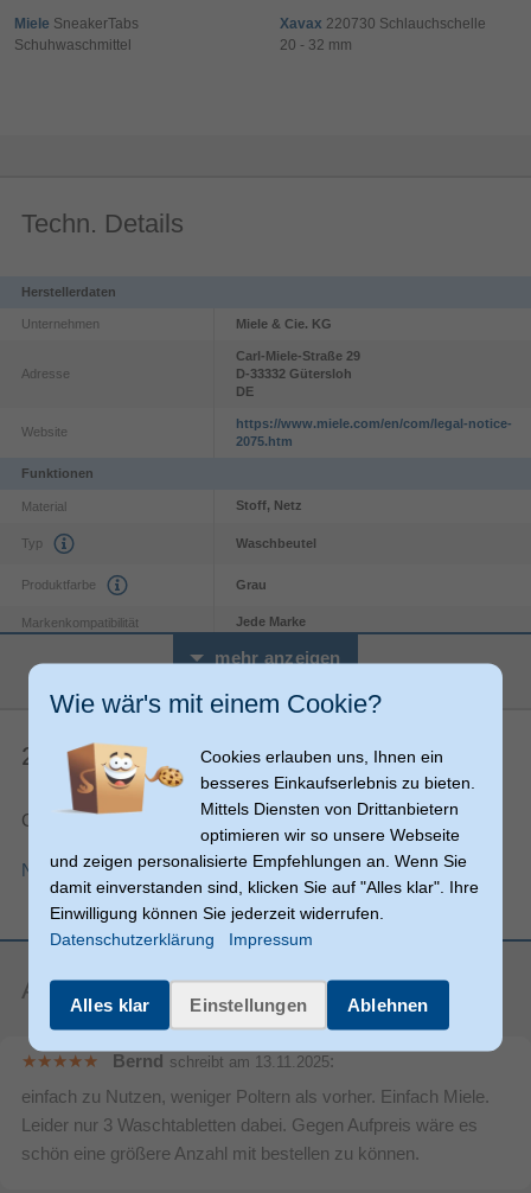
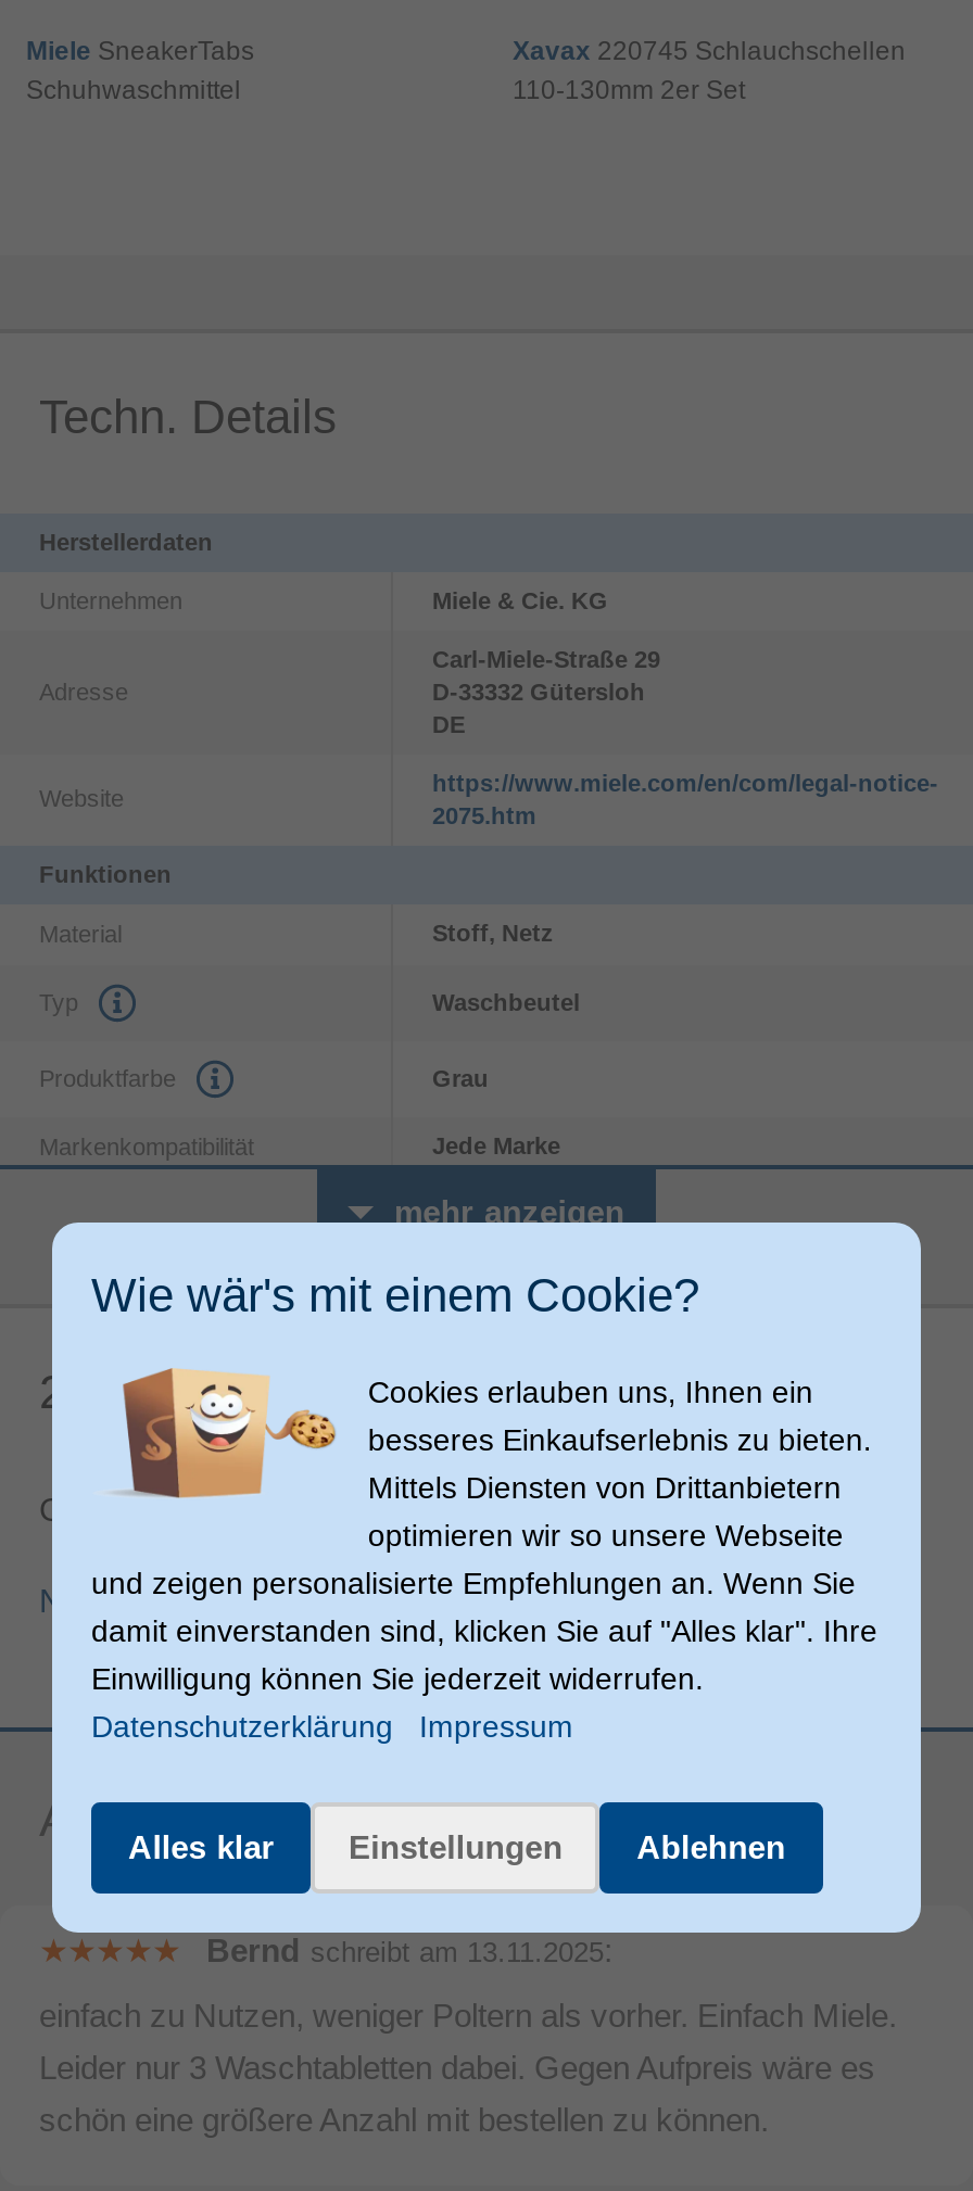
- Xavax 220730 Schlauchschelle
- 20 - 32 mm
+ Xavax 220745 Schlauchschellen
+ 110-130mm 2er Set
